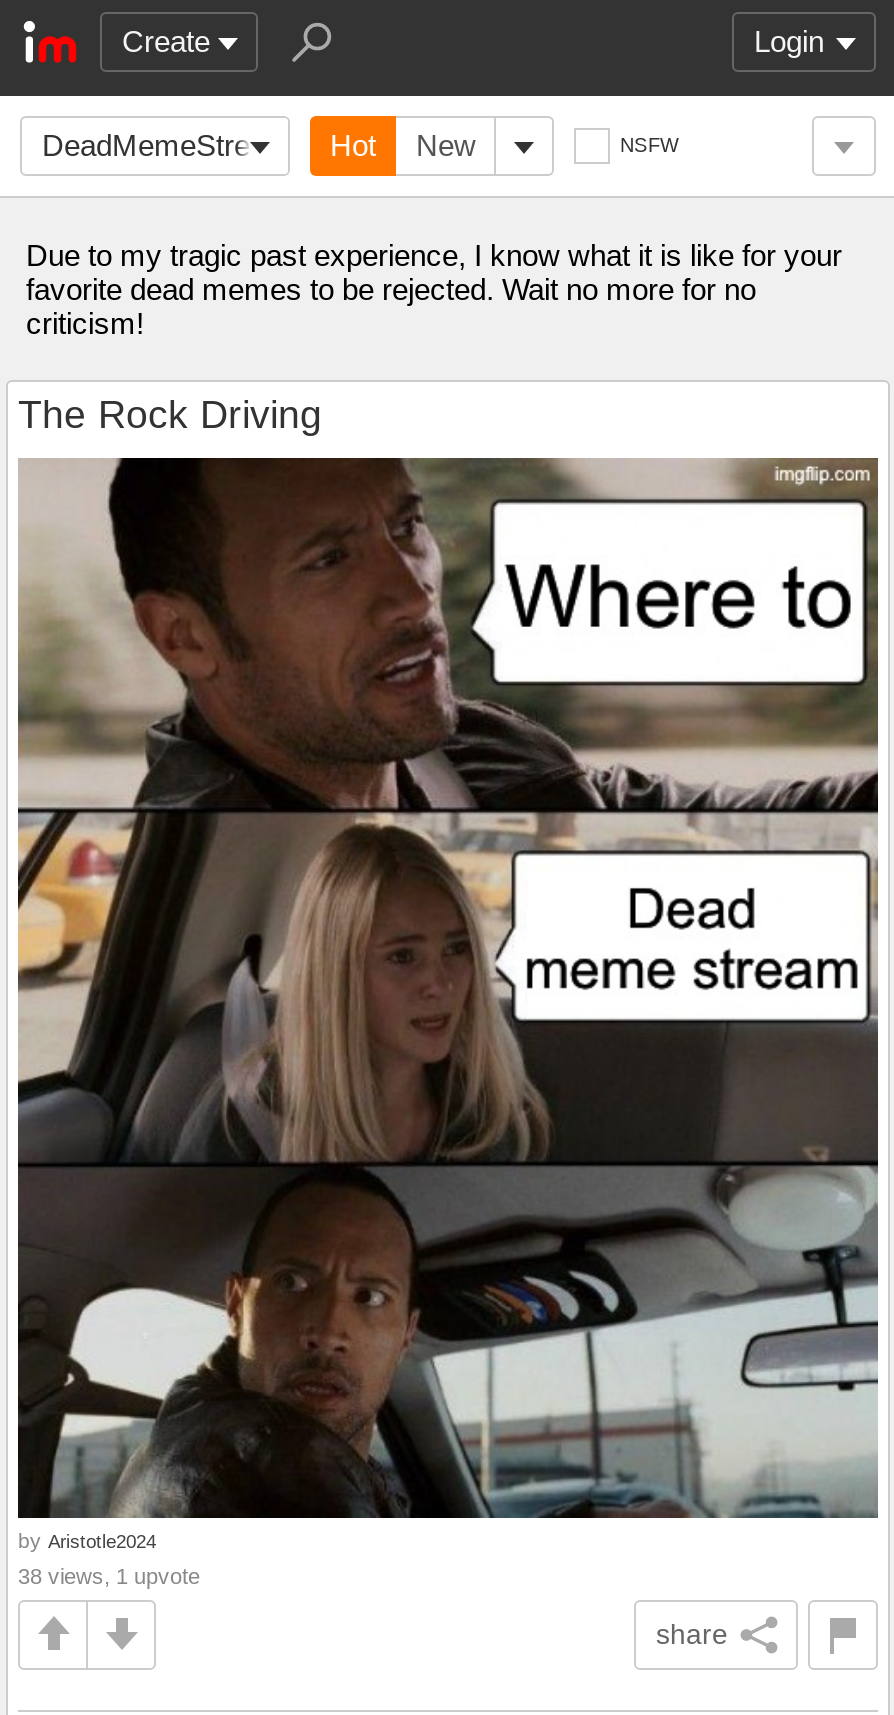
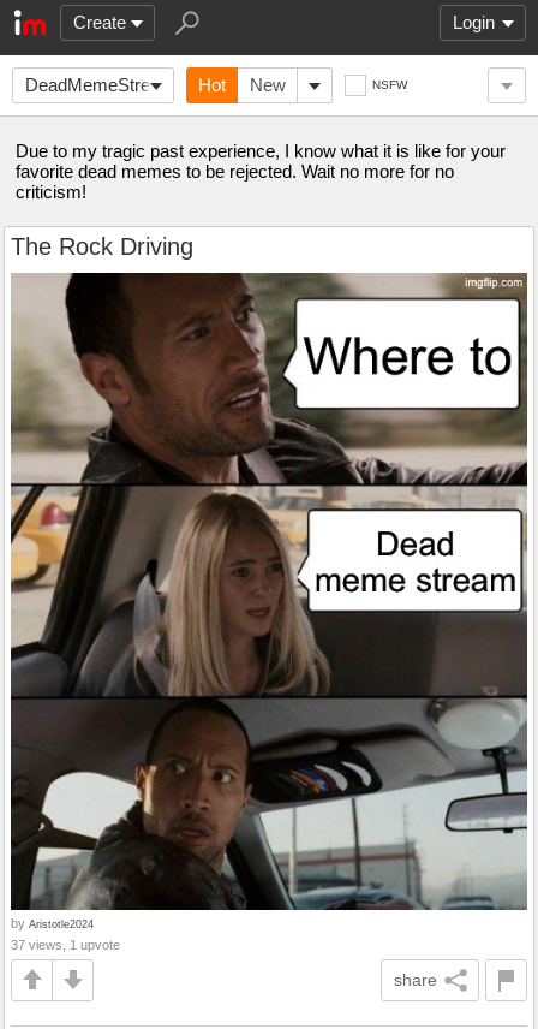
- 38 views, 1 upvote
+ 37 views, 1 upvote
